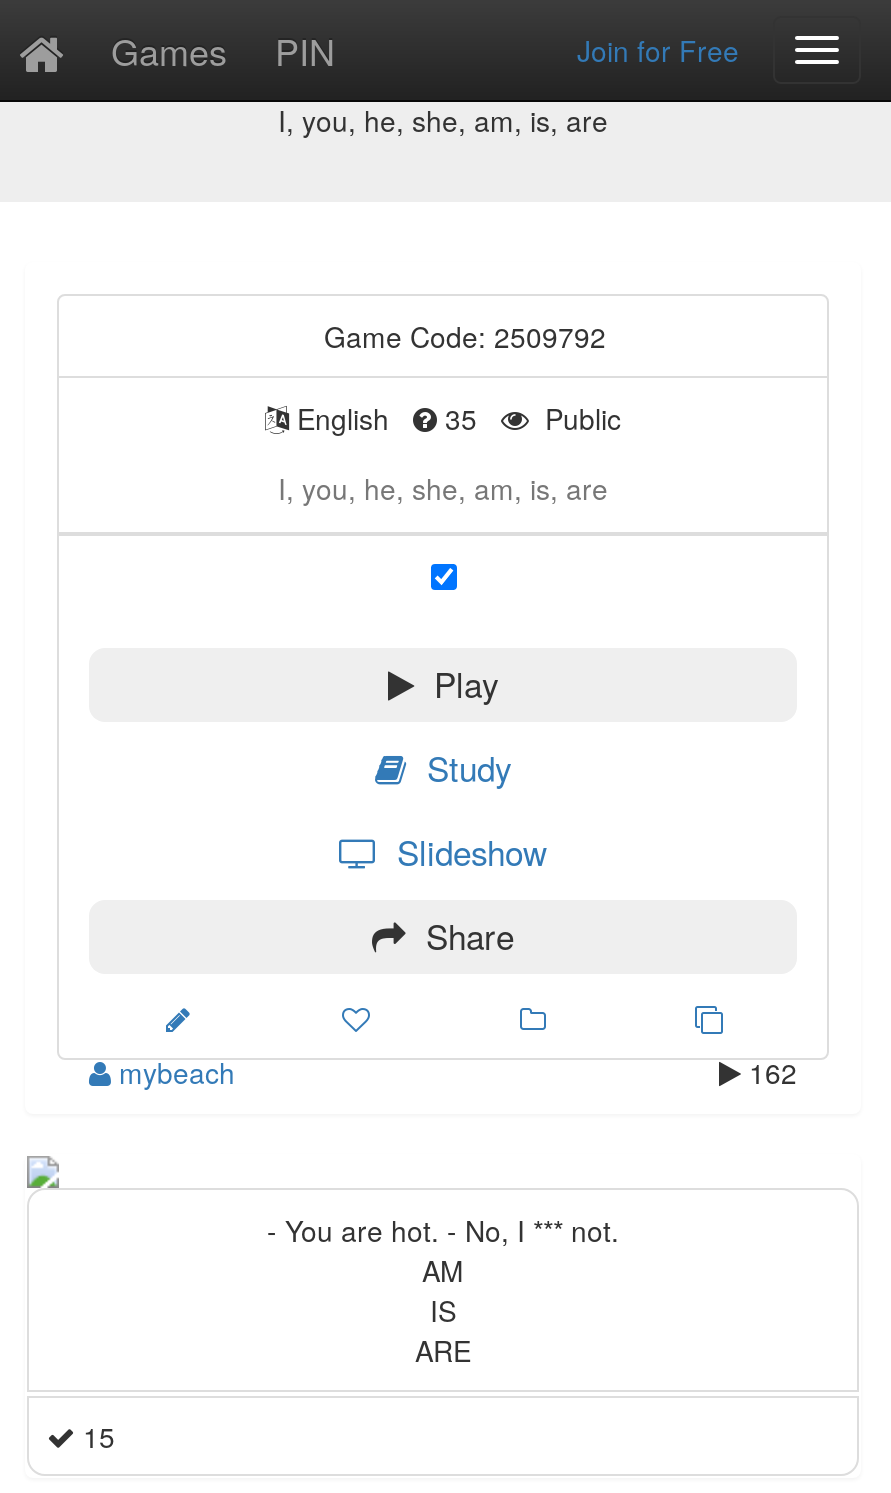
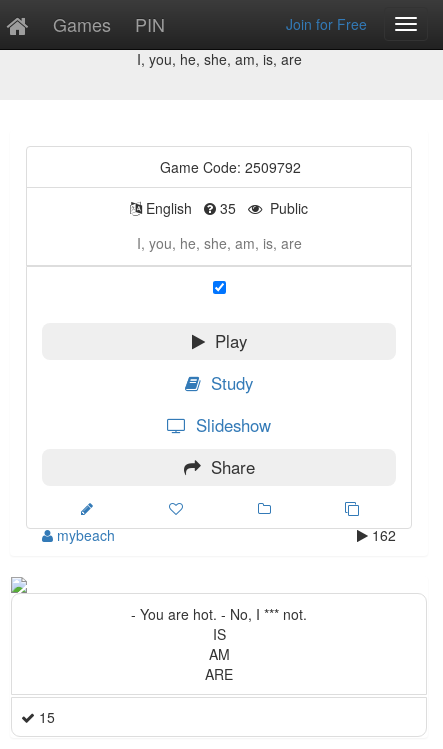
moved down: AM

moved up: IS
